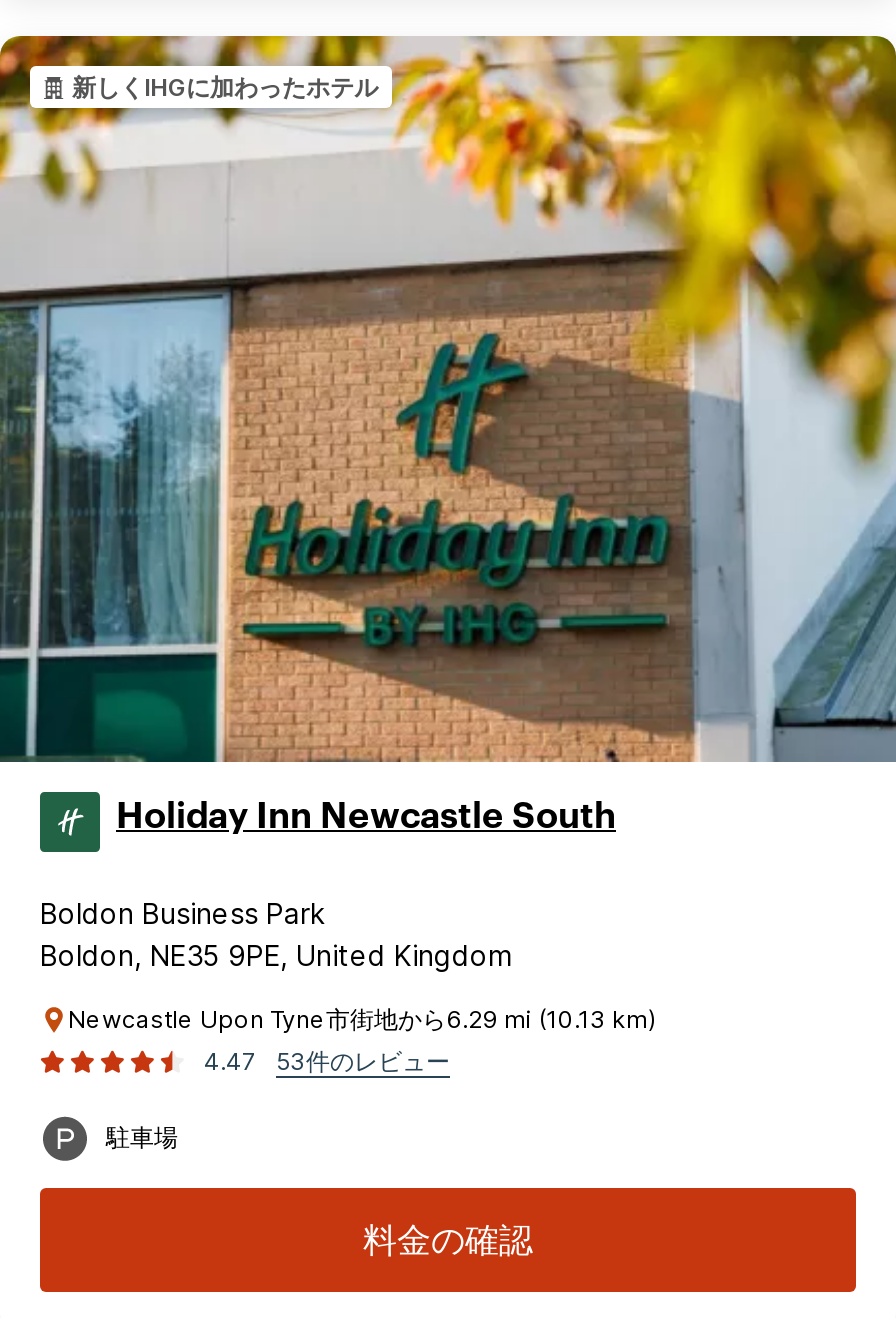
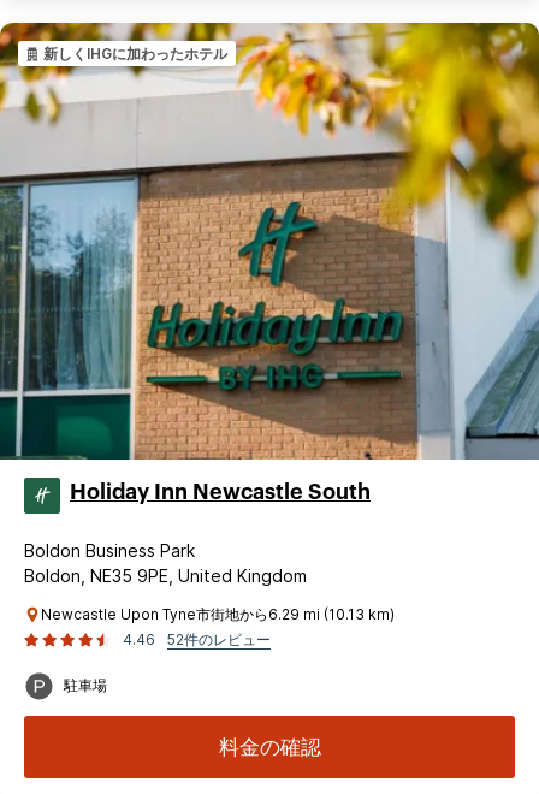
- 4.47
+ 4.46

- 53件のレビュー
+ 52件のレビュー
